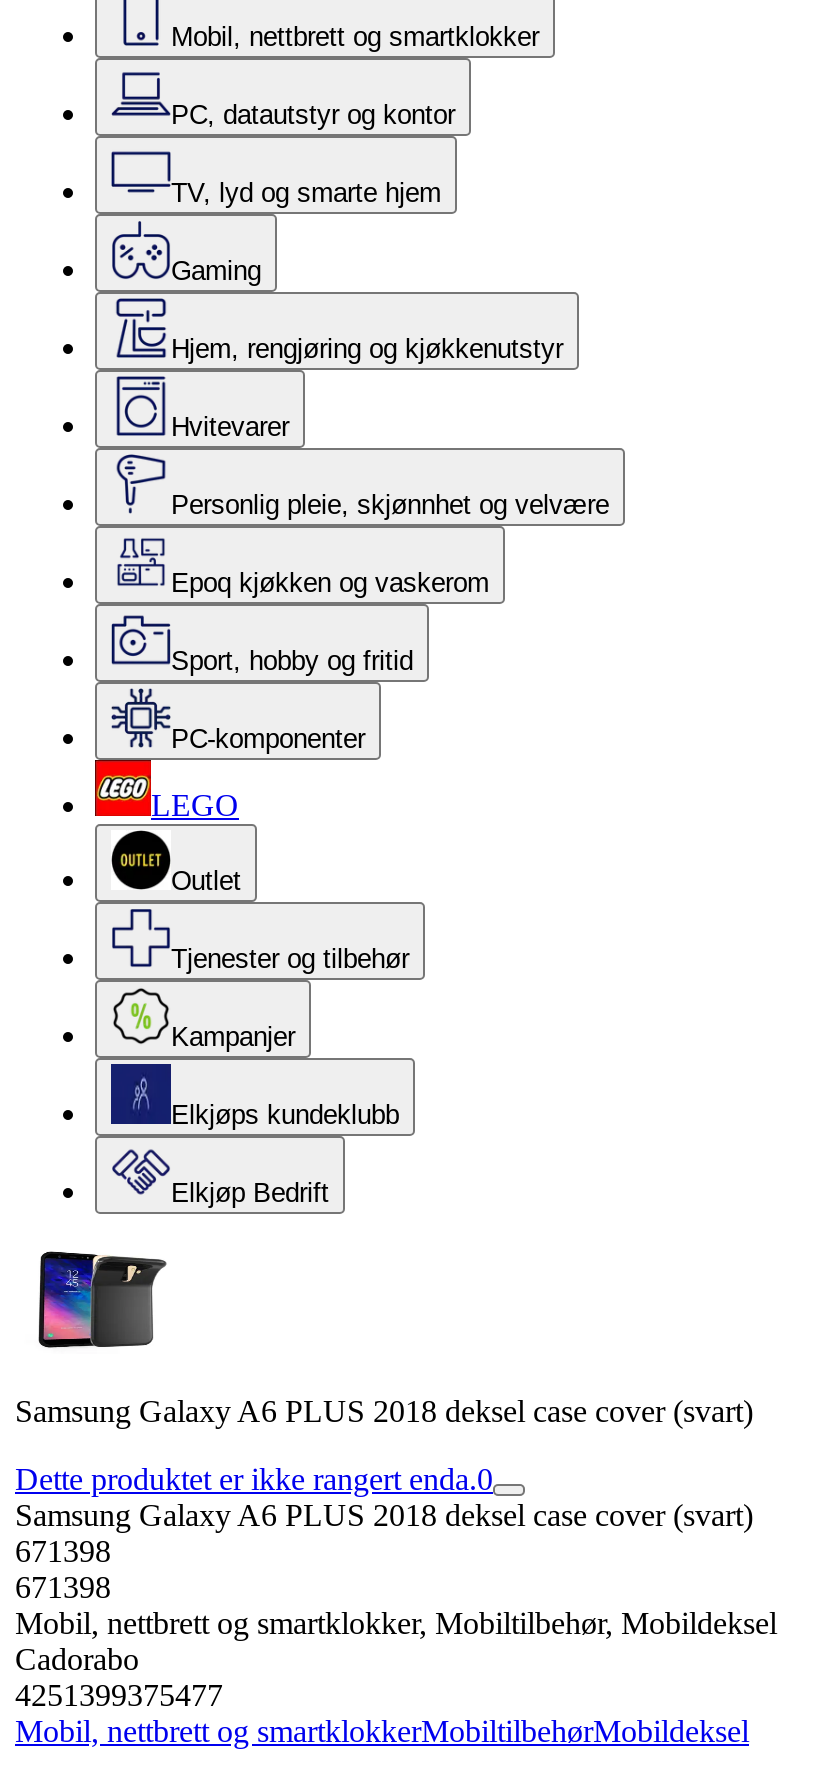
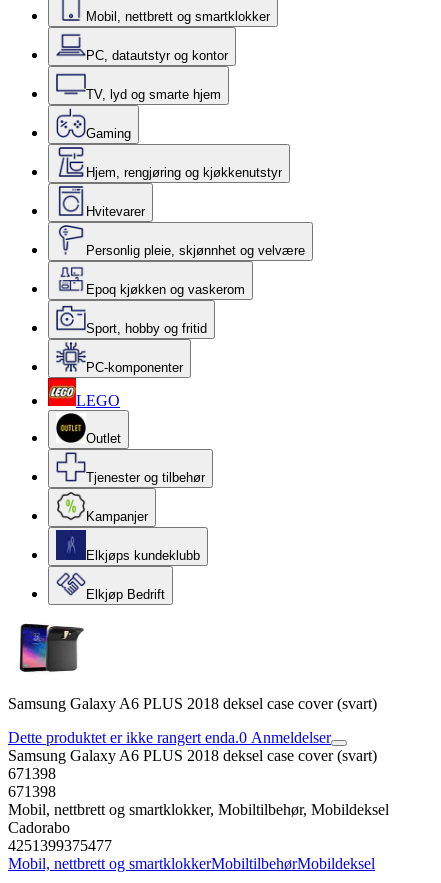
- Dette produktet er ikke rangert enda.0
+ Dette produktet er ikke rangert enda.0 Anmeldelser
